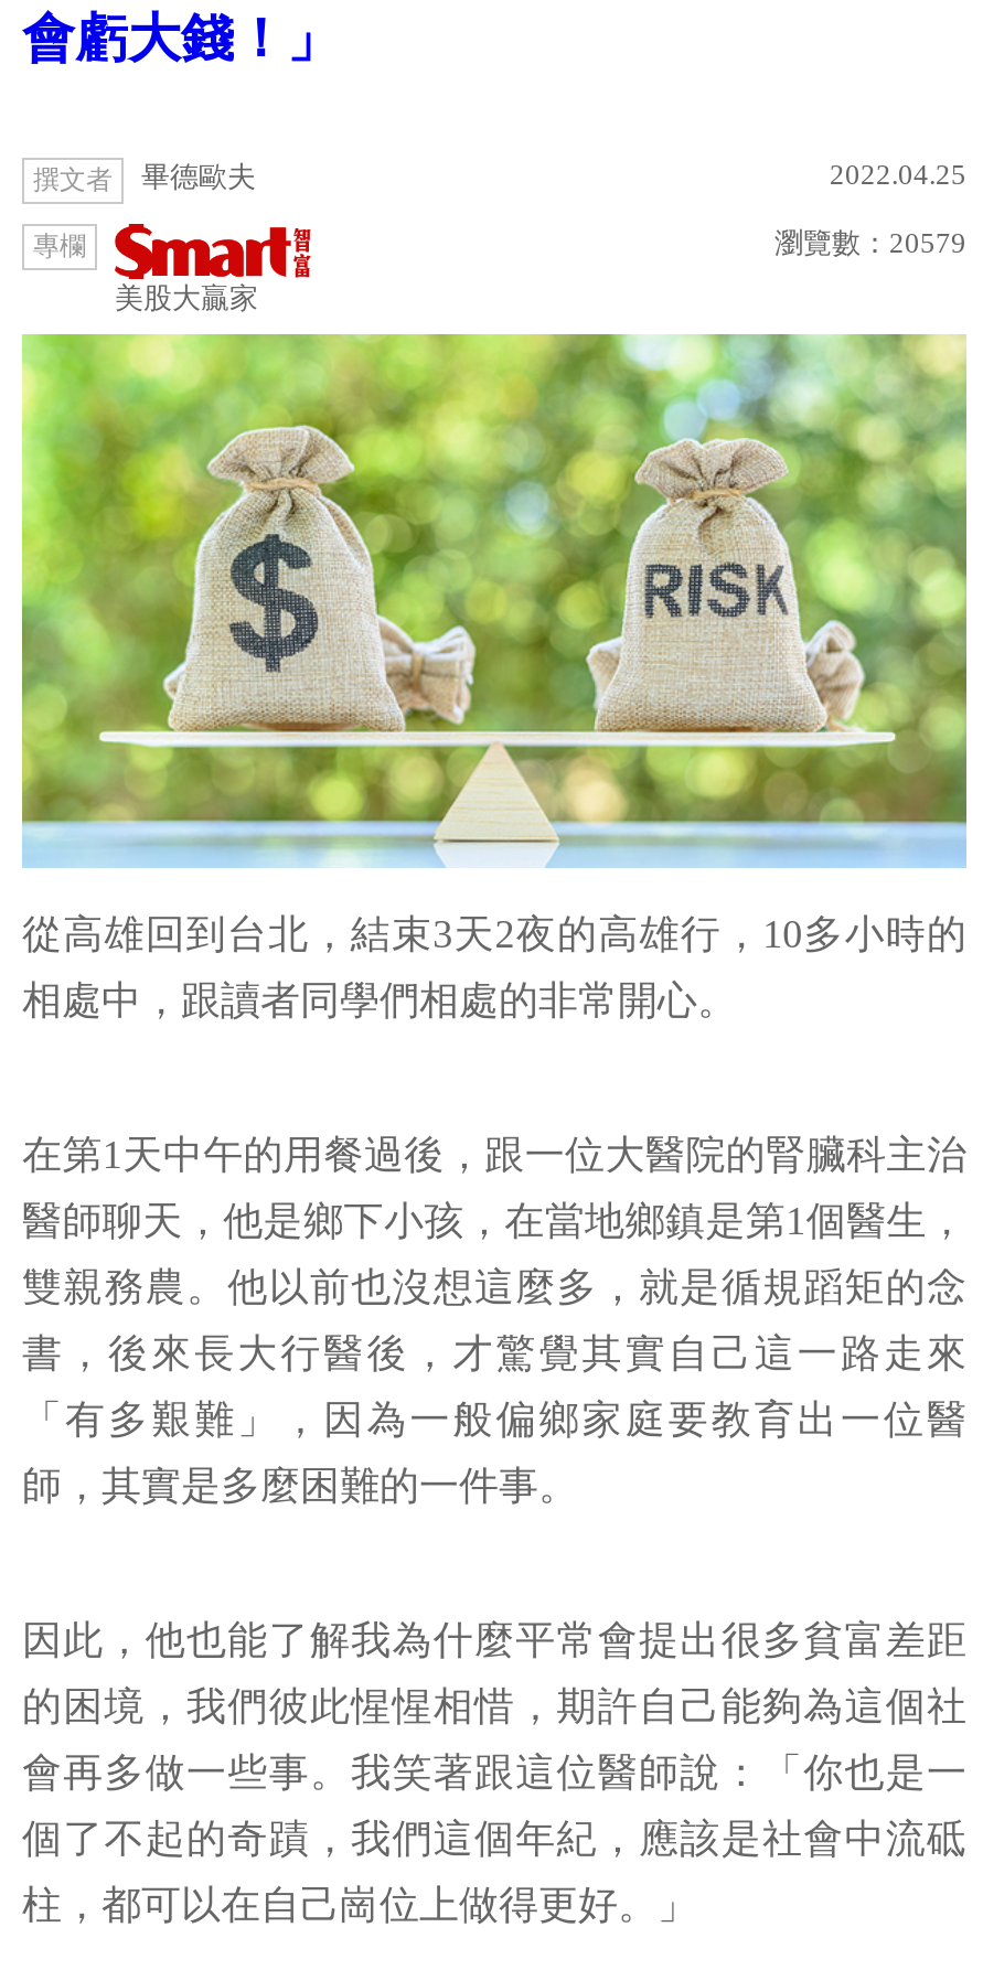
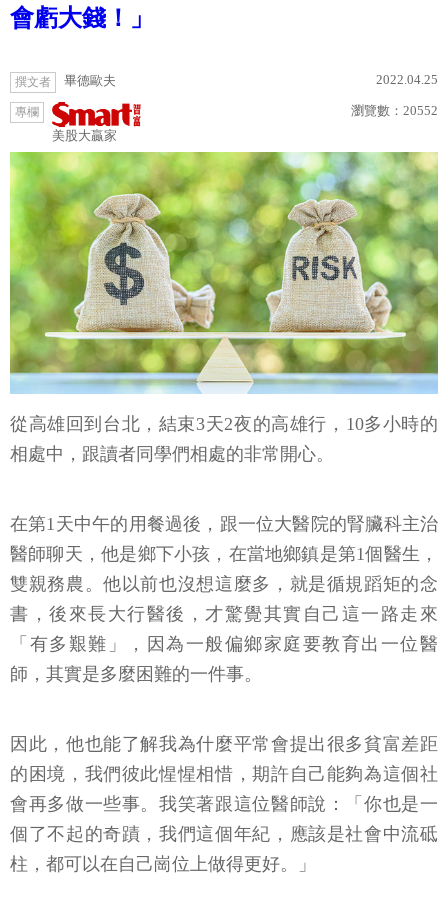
- 瀏覽數：20579
+ 瀏覽數：20552
